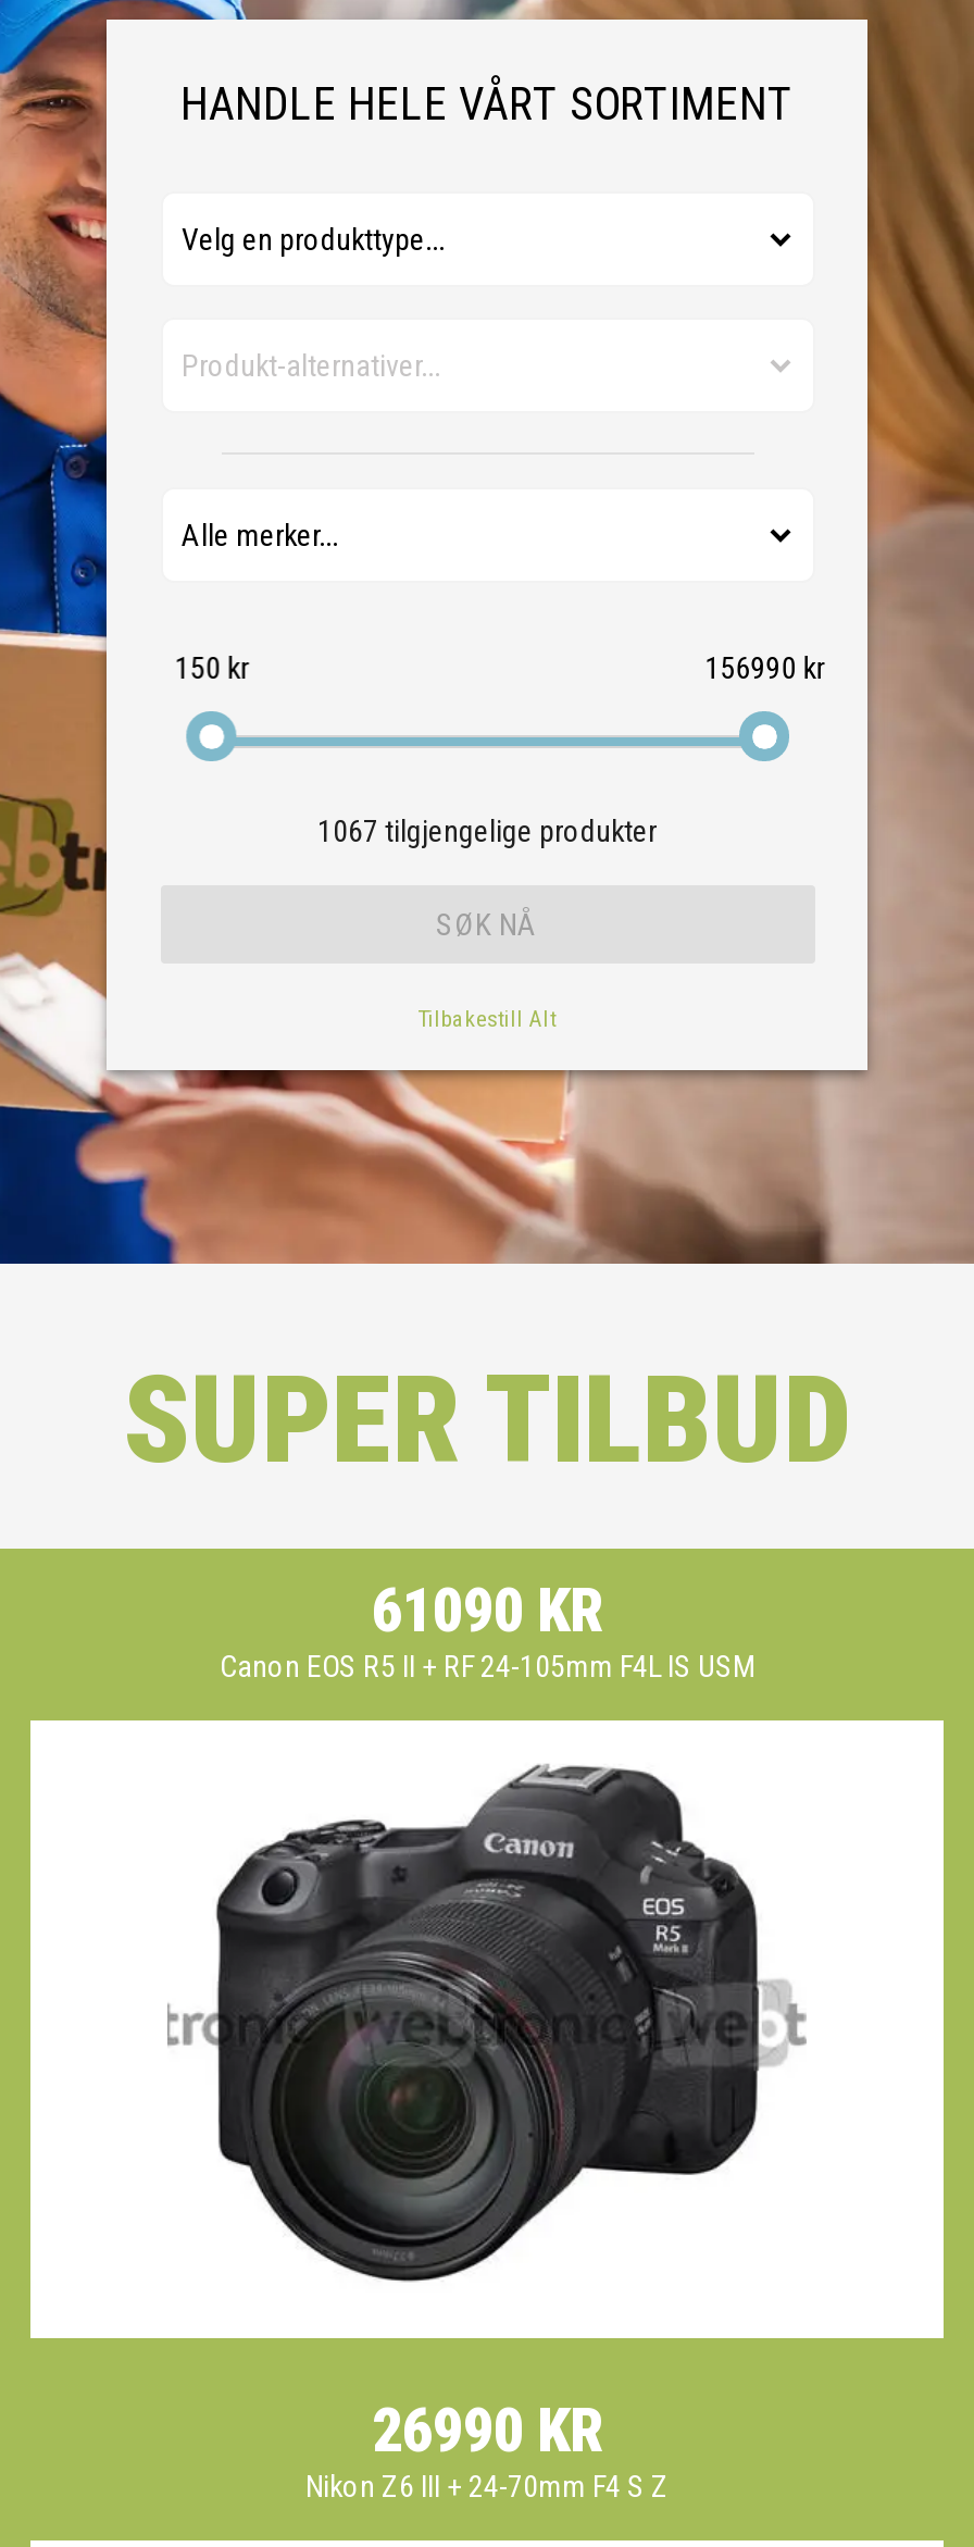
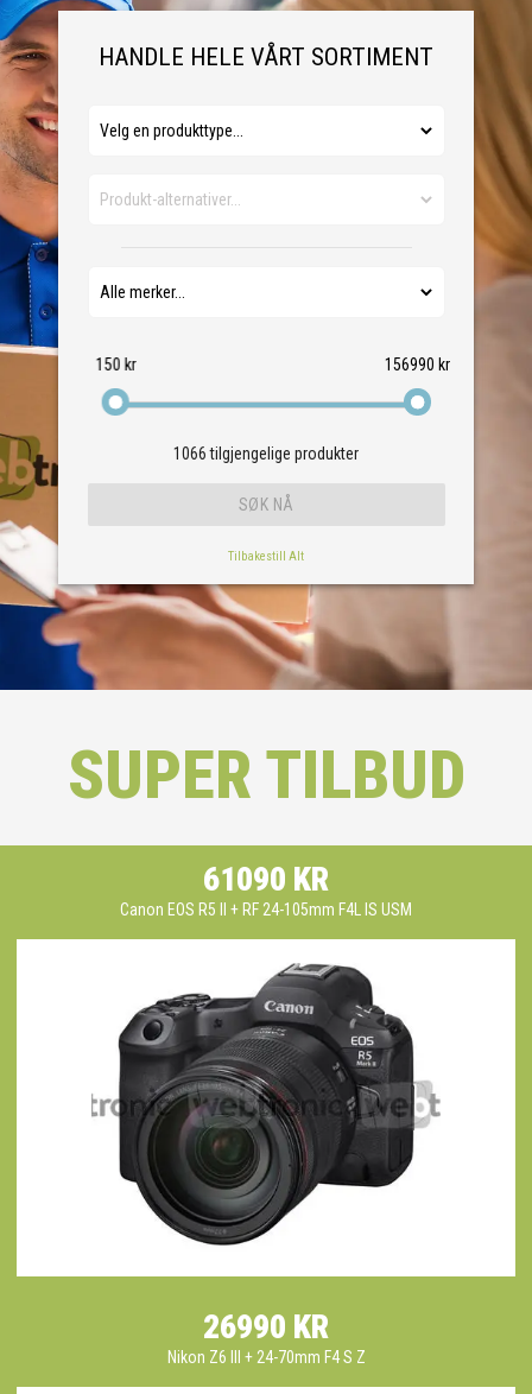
- 1067 tilgjengelige produkter
+ 1066 tilgjengelige produkter
